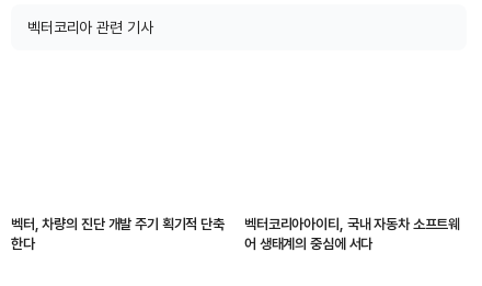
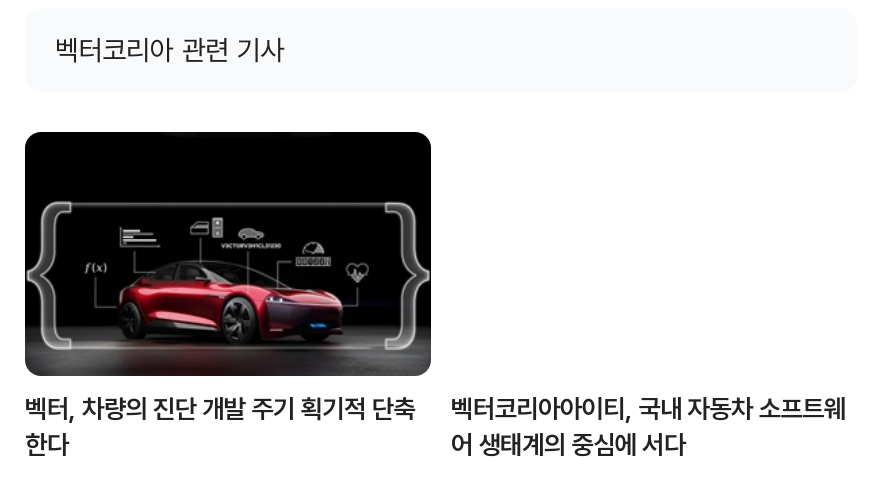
+ [image]
